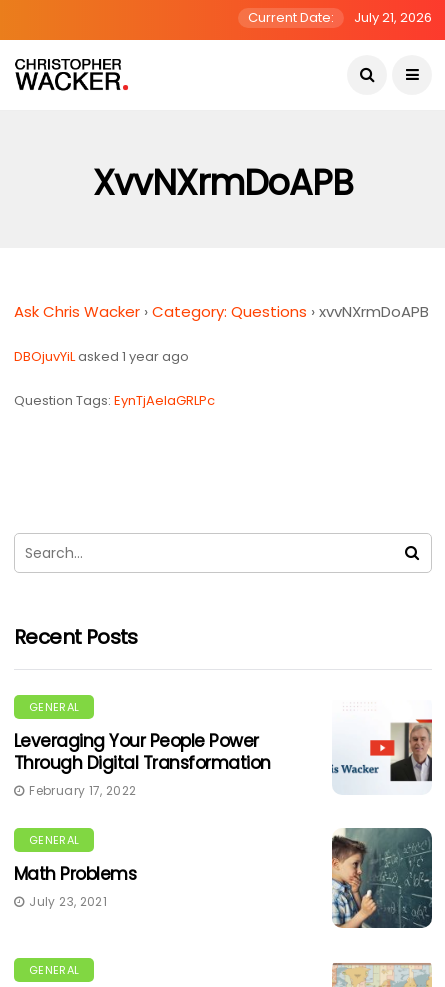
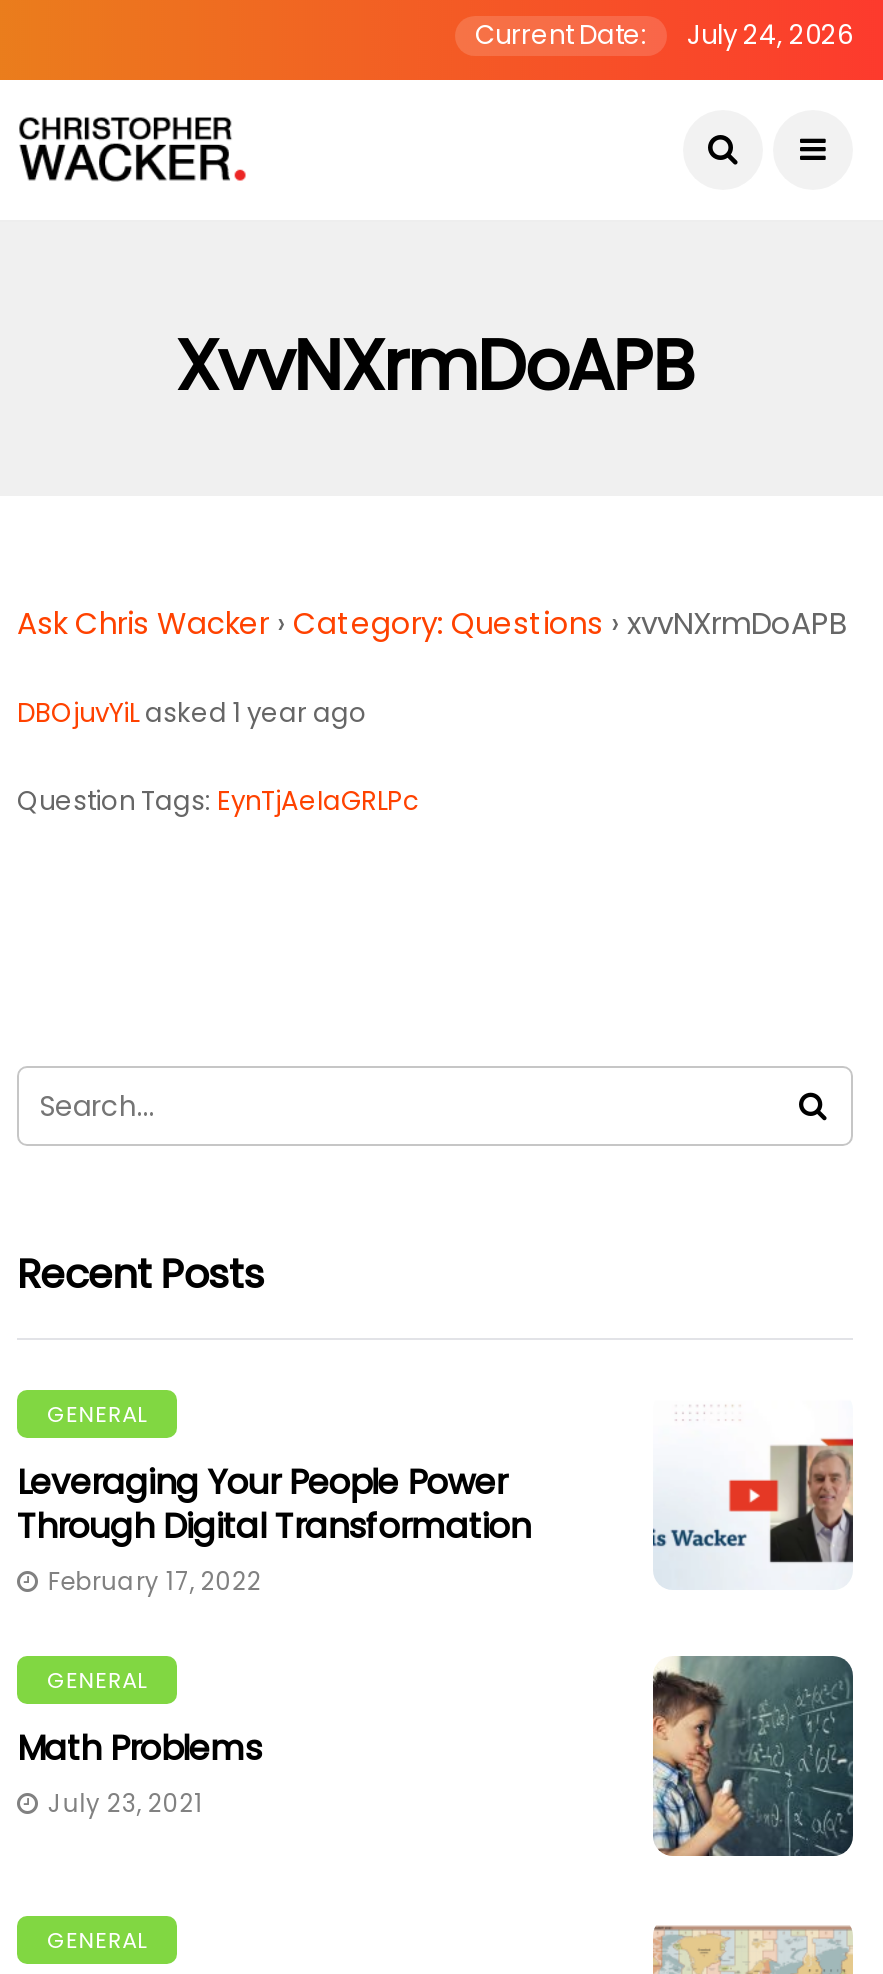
- Current Date: July 21, 2026
+ Current Date: July 24, 2026
